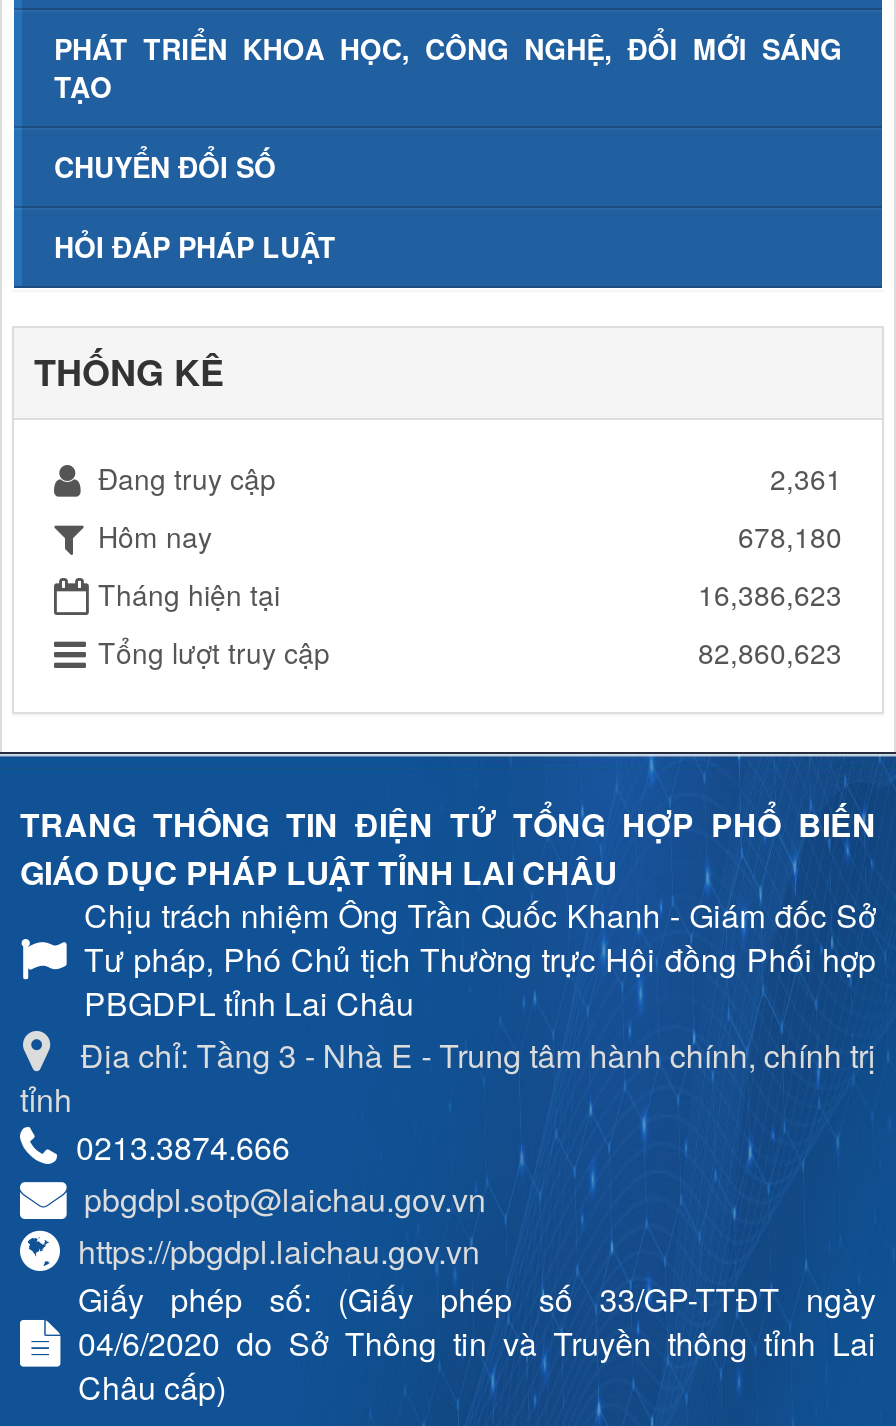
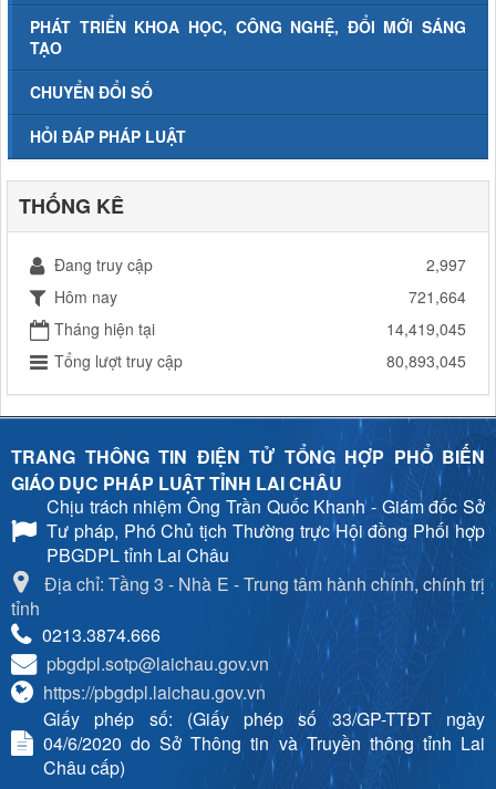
- 2,361
+ 2,997

- 678,180
+ 721,664

- 16,386,623
+ 14,419,045

- 82,860,623
+ 80,893,045
